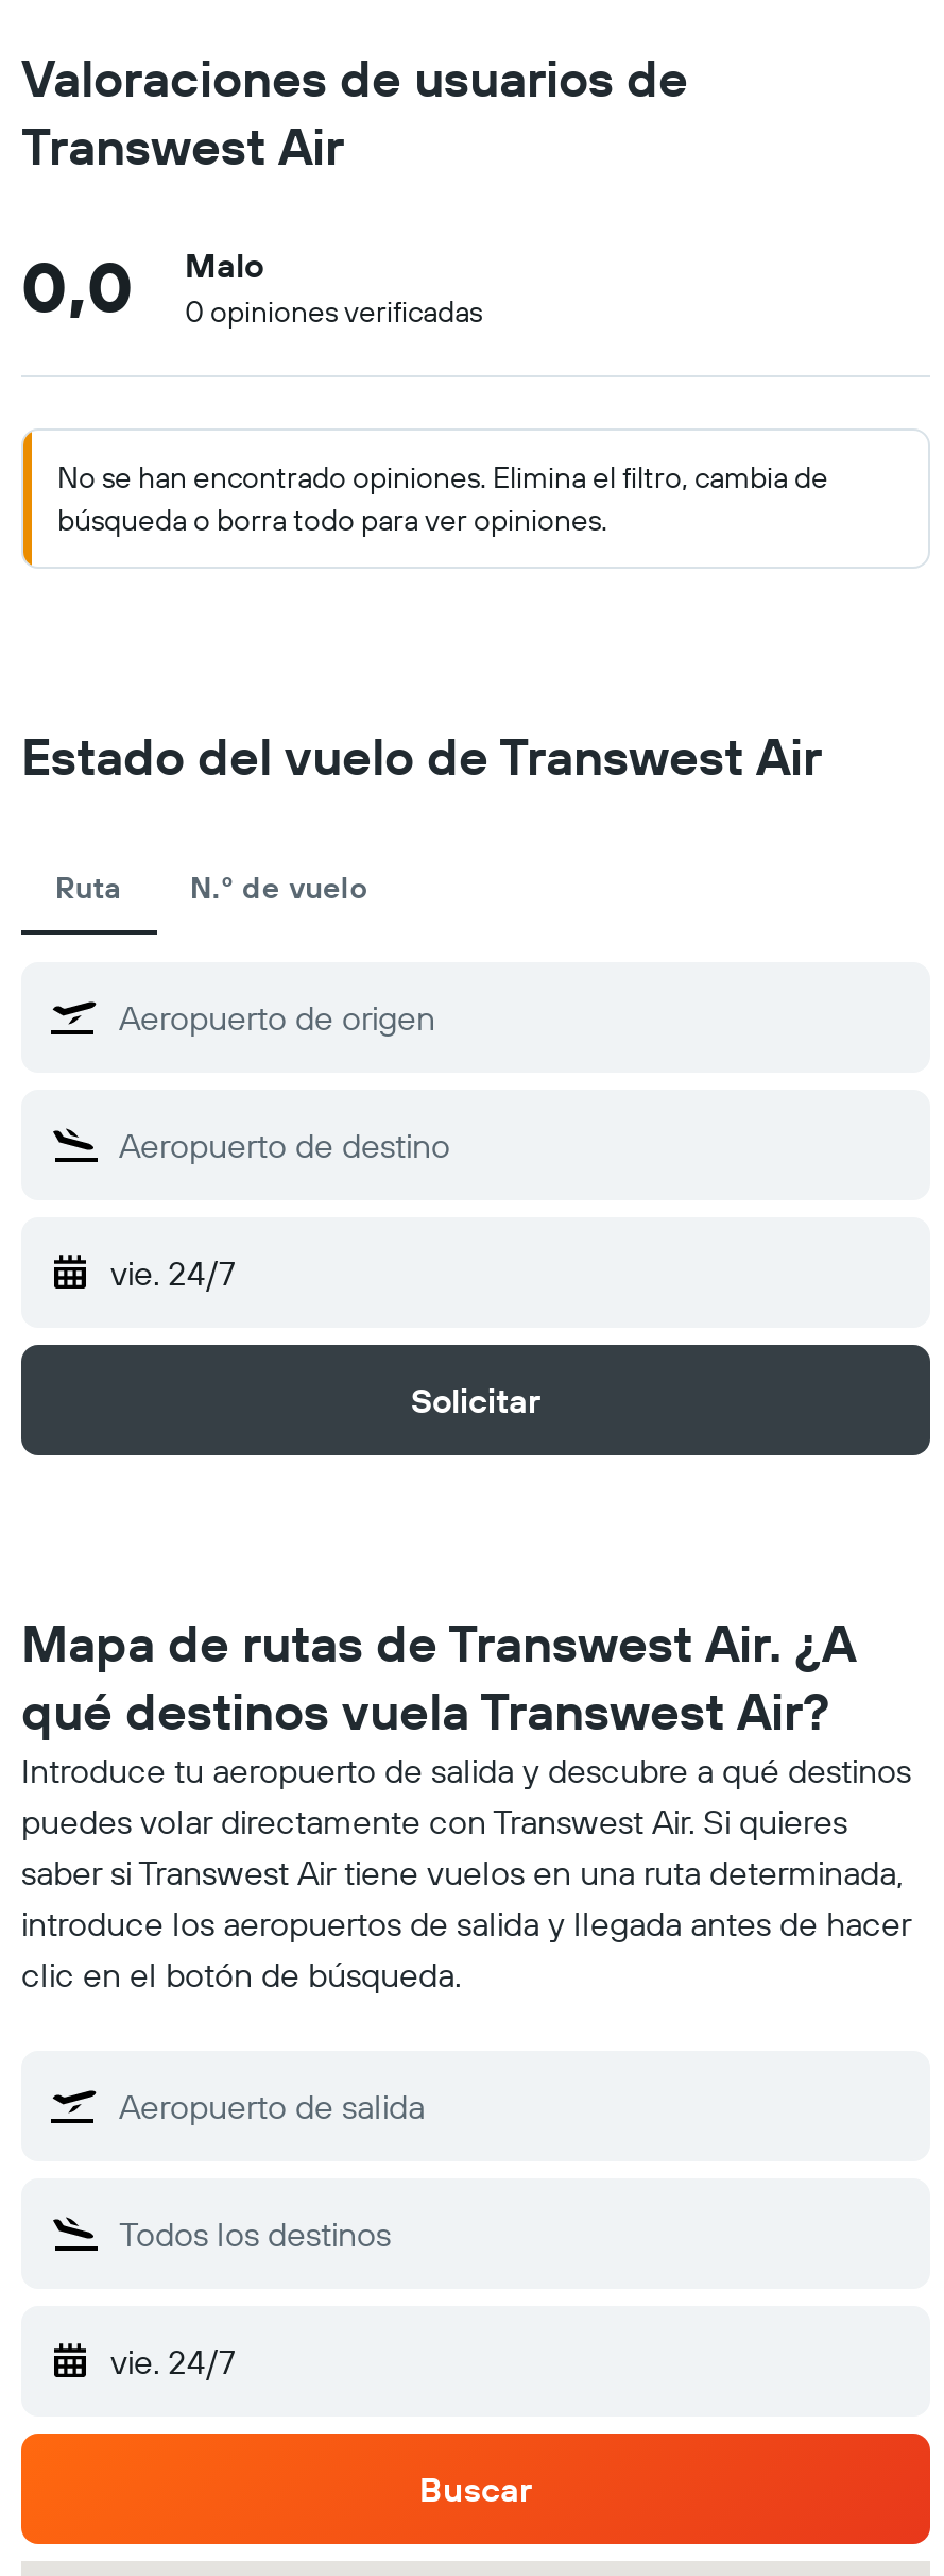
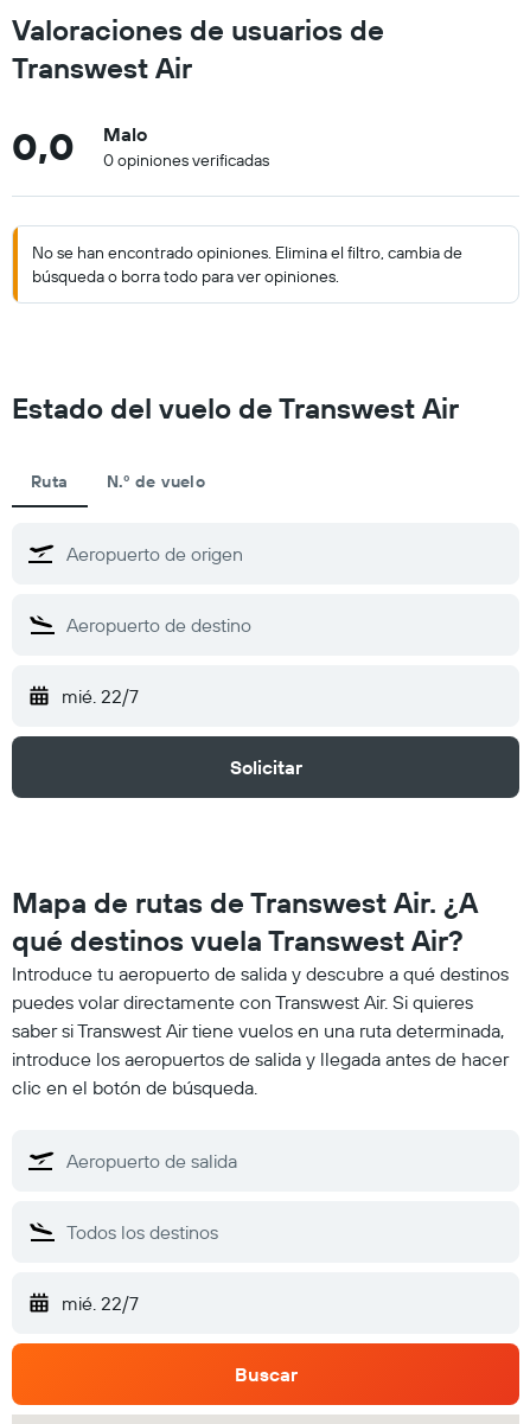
- vie. 24/7
+ mié. 22/7

- vie. 24/7
+ mié. 22/7
